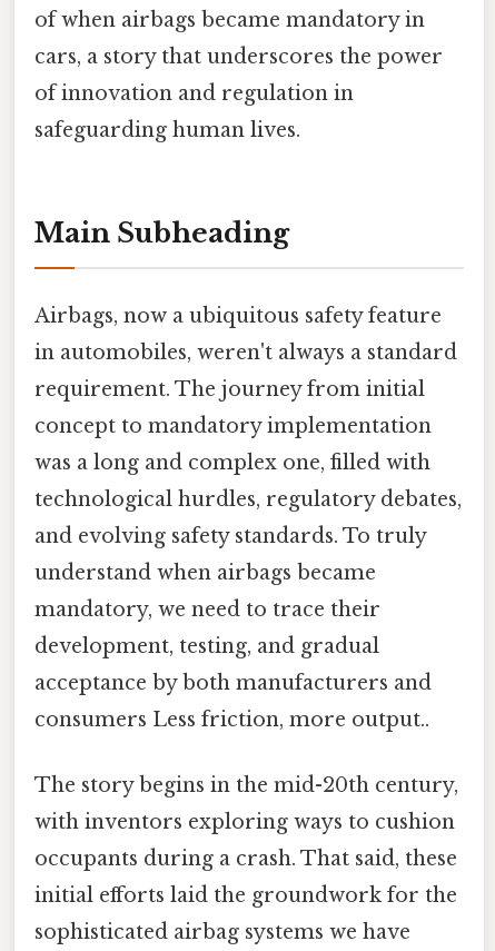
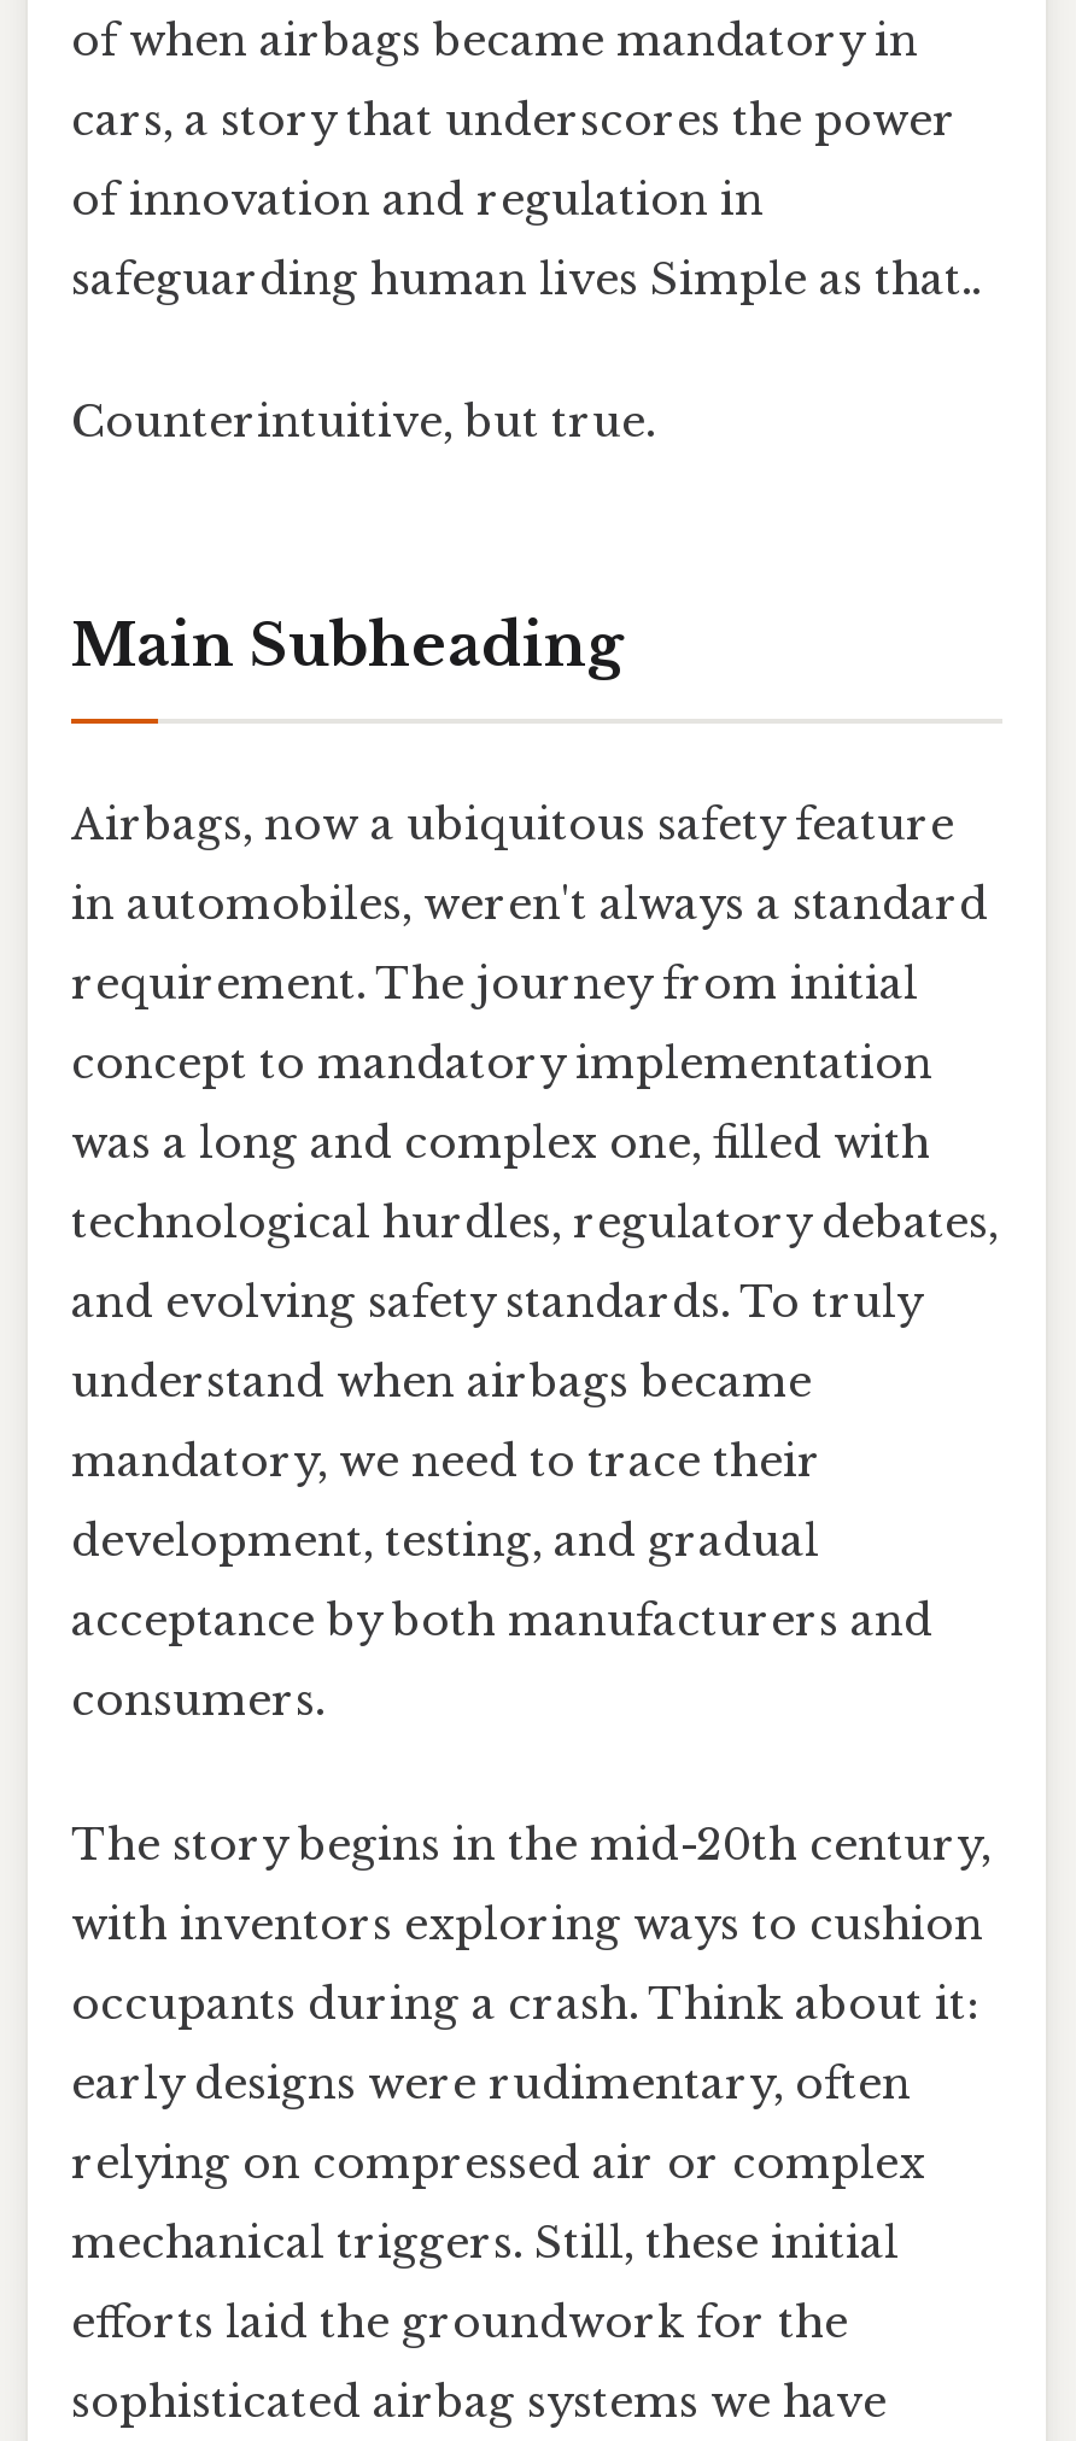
- safeguarding human lives.
+ safeguarding human lives Simple as that..
+ Counterintuitive, but true.

- consumers Less friction, more output..
+ consumers.

- occupants during a crash. That said, these
- initial efforts laid the groundwork for the
+ occupants during a crash. Think about it:
+ early designs were rudimentary, often
+ relying on compressed air or complex
+ mechanical triggers. Still, these initial
+ efforts laid the groundwork for the
